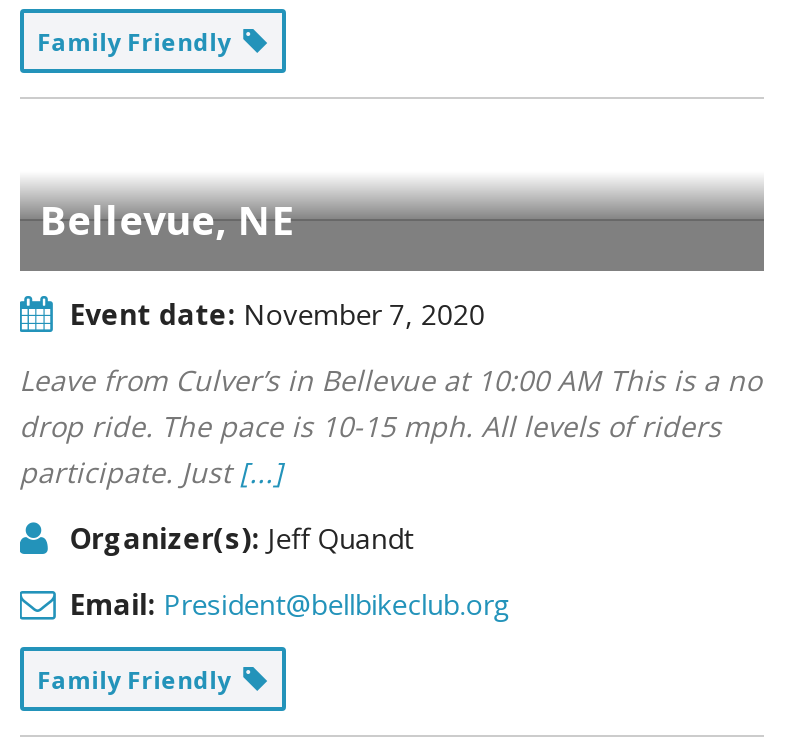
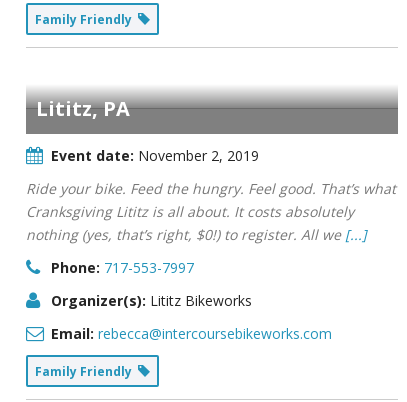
- Bellevue, NE
- Event date: November 7, 2020
- Leave from Culver’s in Bellevue at 10:00 AM This is a no
- drop ride. The pace is 10-15 mph. All levels of riders
- participate. Just [...]
- Organizer(s): Jeff Quandt
- Email: President@bellbikeclub.org
+ Lititz, PA
+ Event date: November 2, 2019
+ Ride your bike. Feed the hungry. Feel good. That’s what
+ Cranksgiving Lititz is all about. It costs absolutely
+ nothing (yes, that’s right, $0!) to register. All we [...]
+ Phone: 717-553-7997
+ Organizer(s): Lititz Bikeworks
+ Email: rebecca@intercoursebikeworks.com
